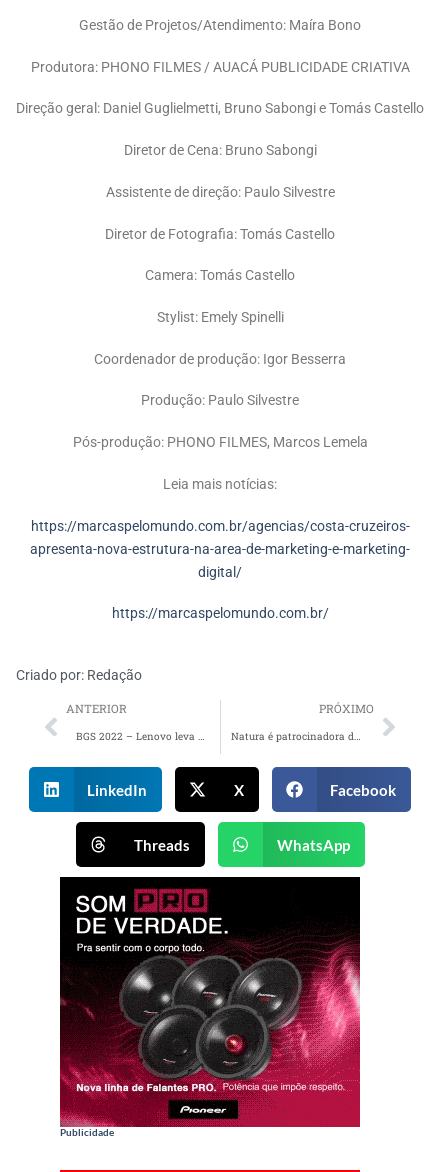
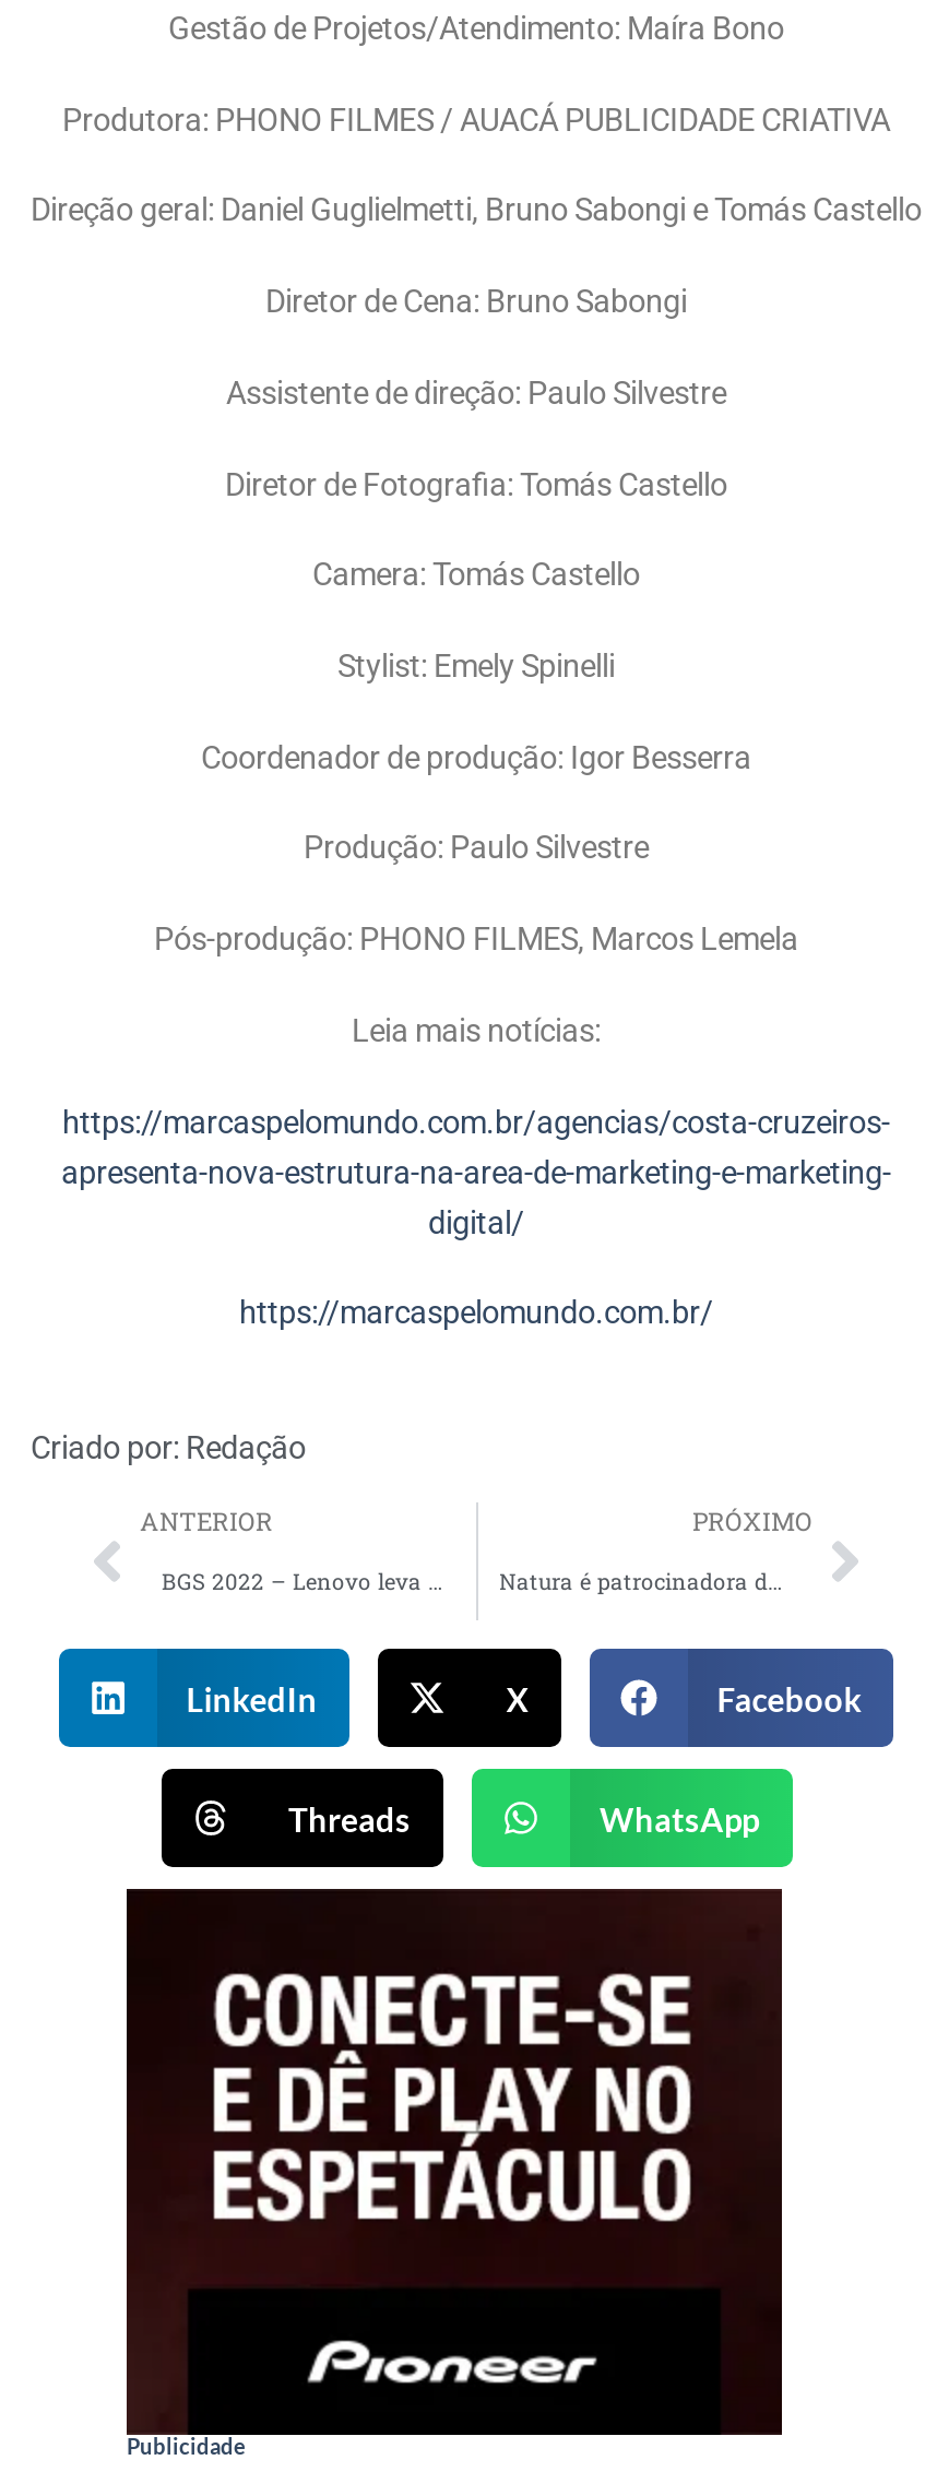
- [image]
+ [image]
